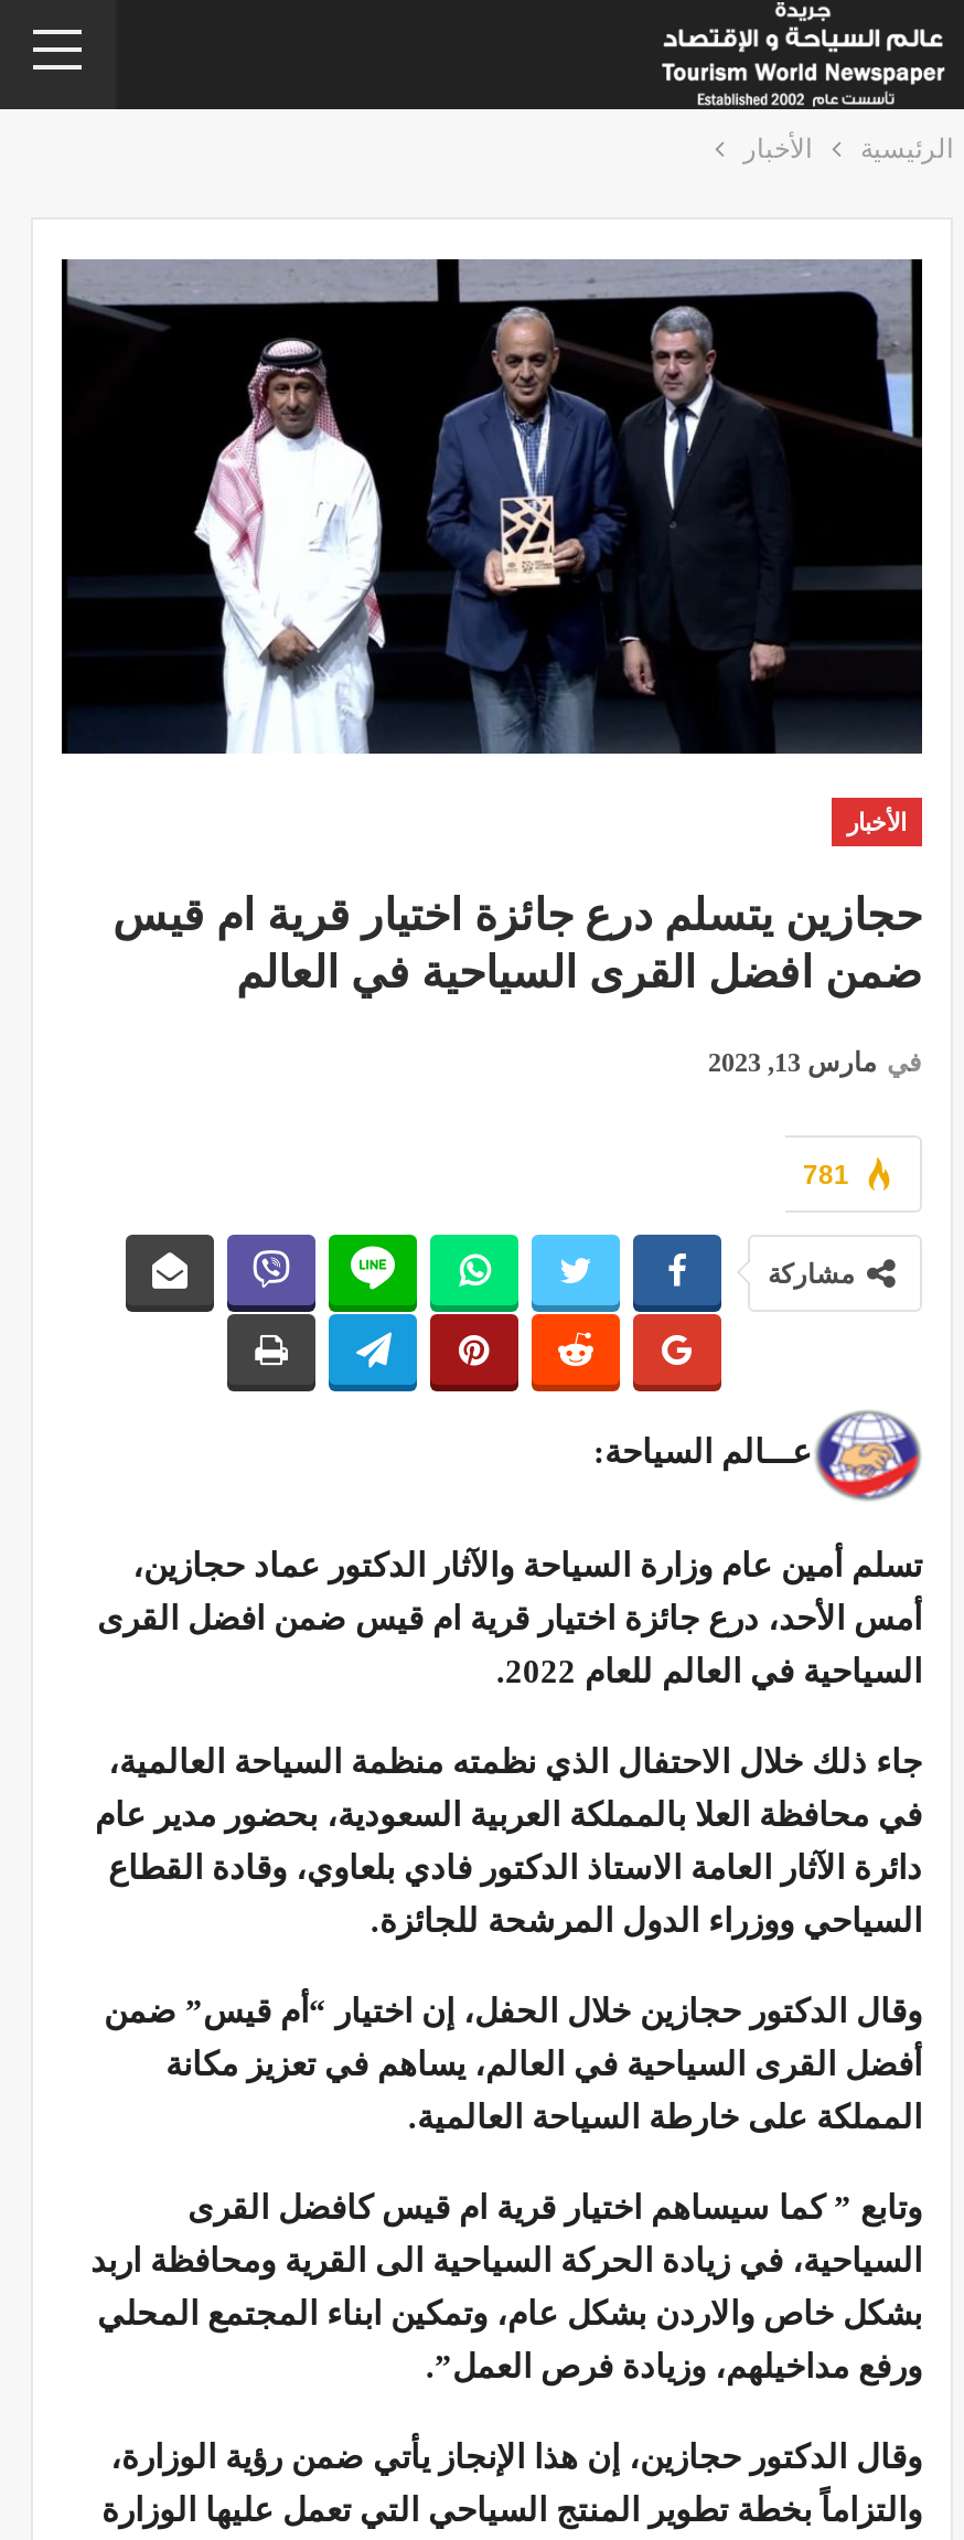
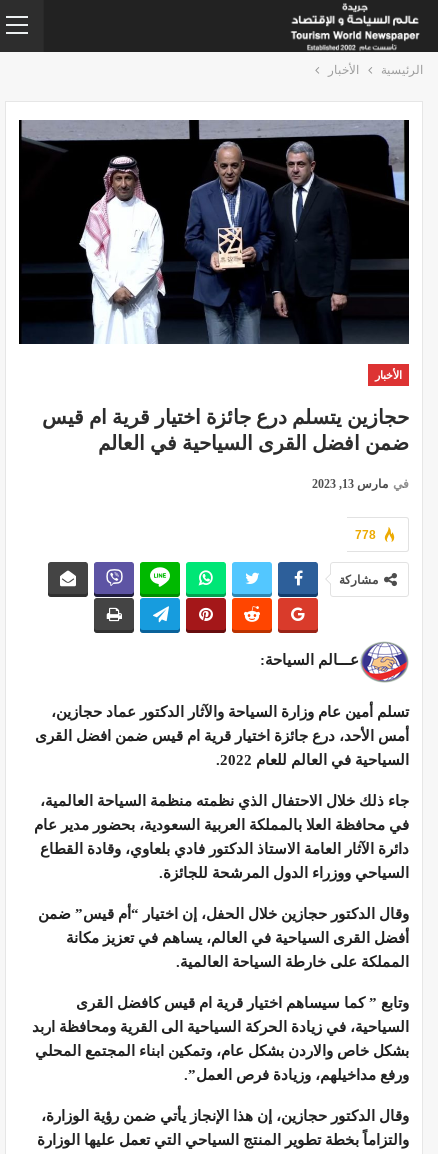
- 781
+ 778
